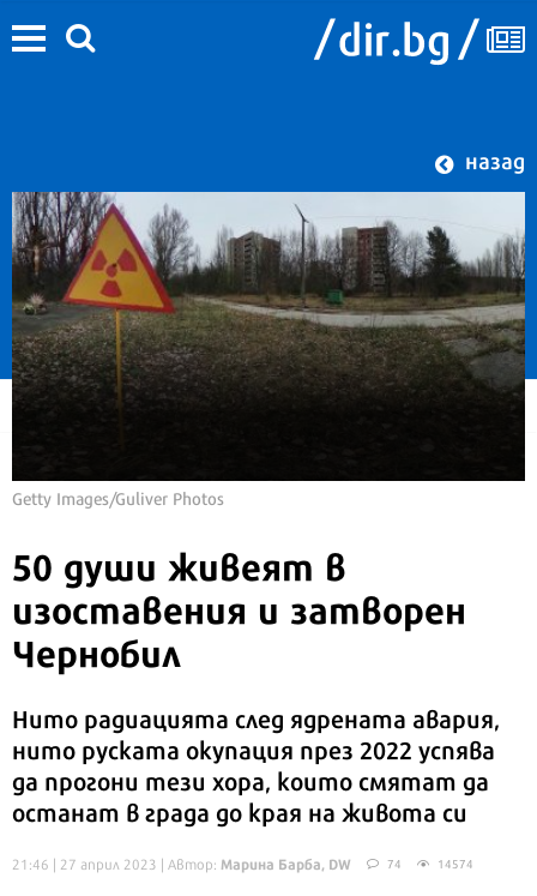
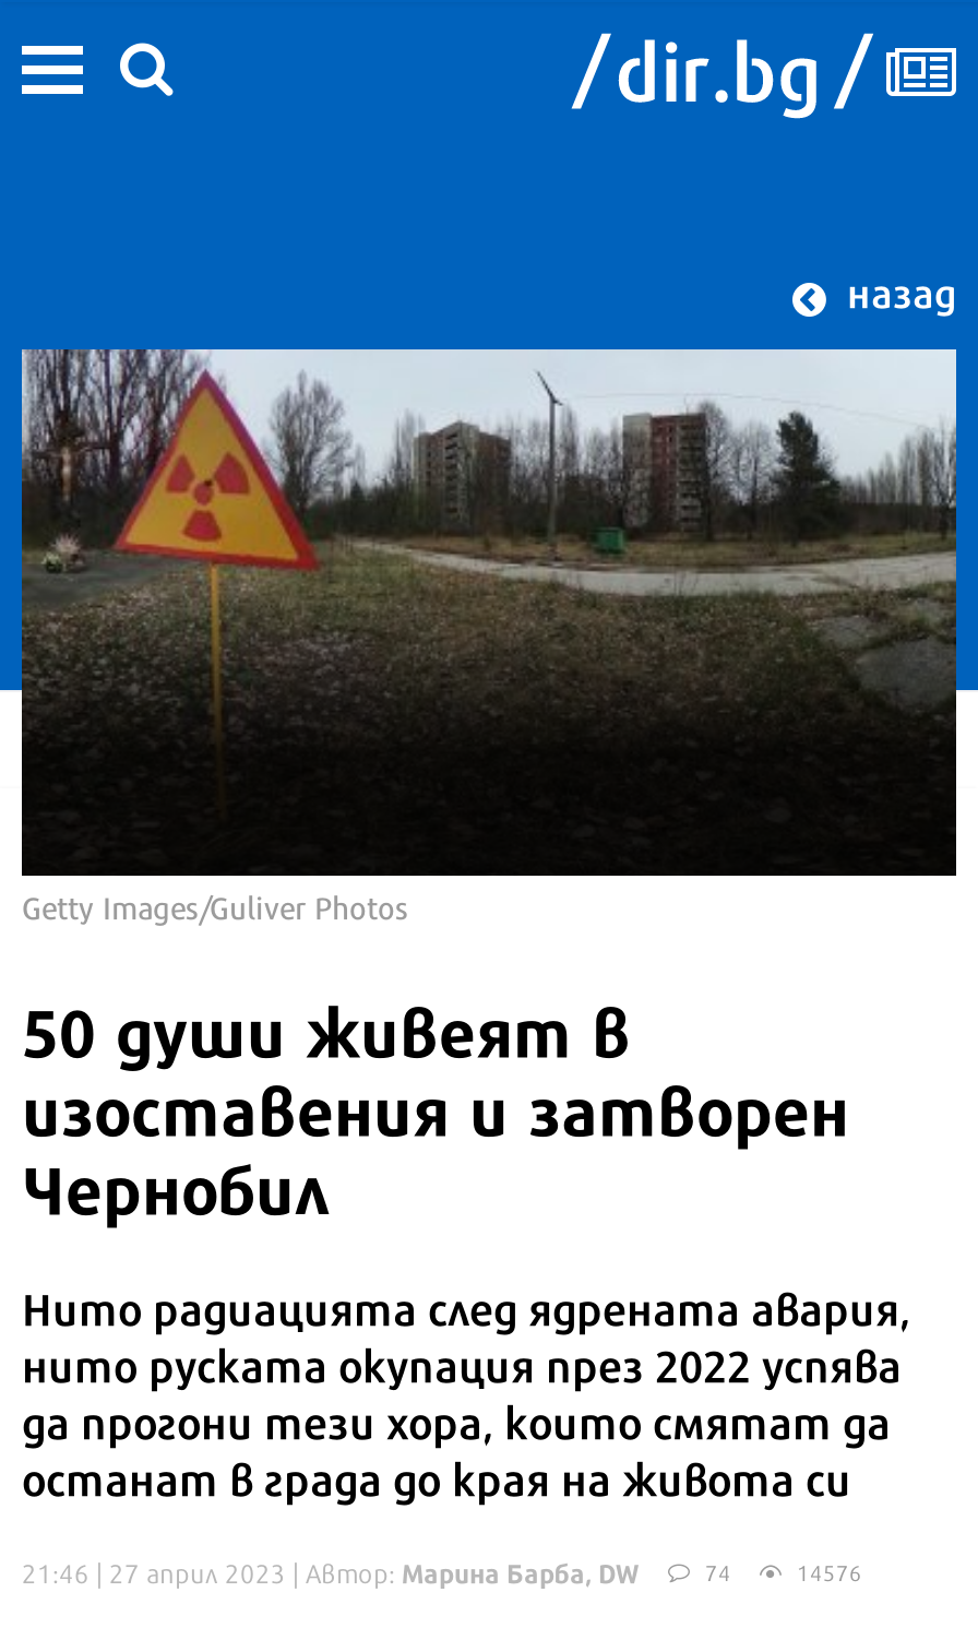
- 14574
+ 14576
